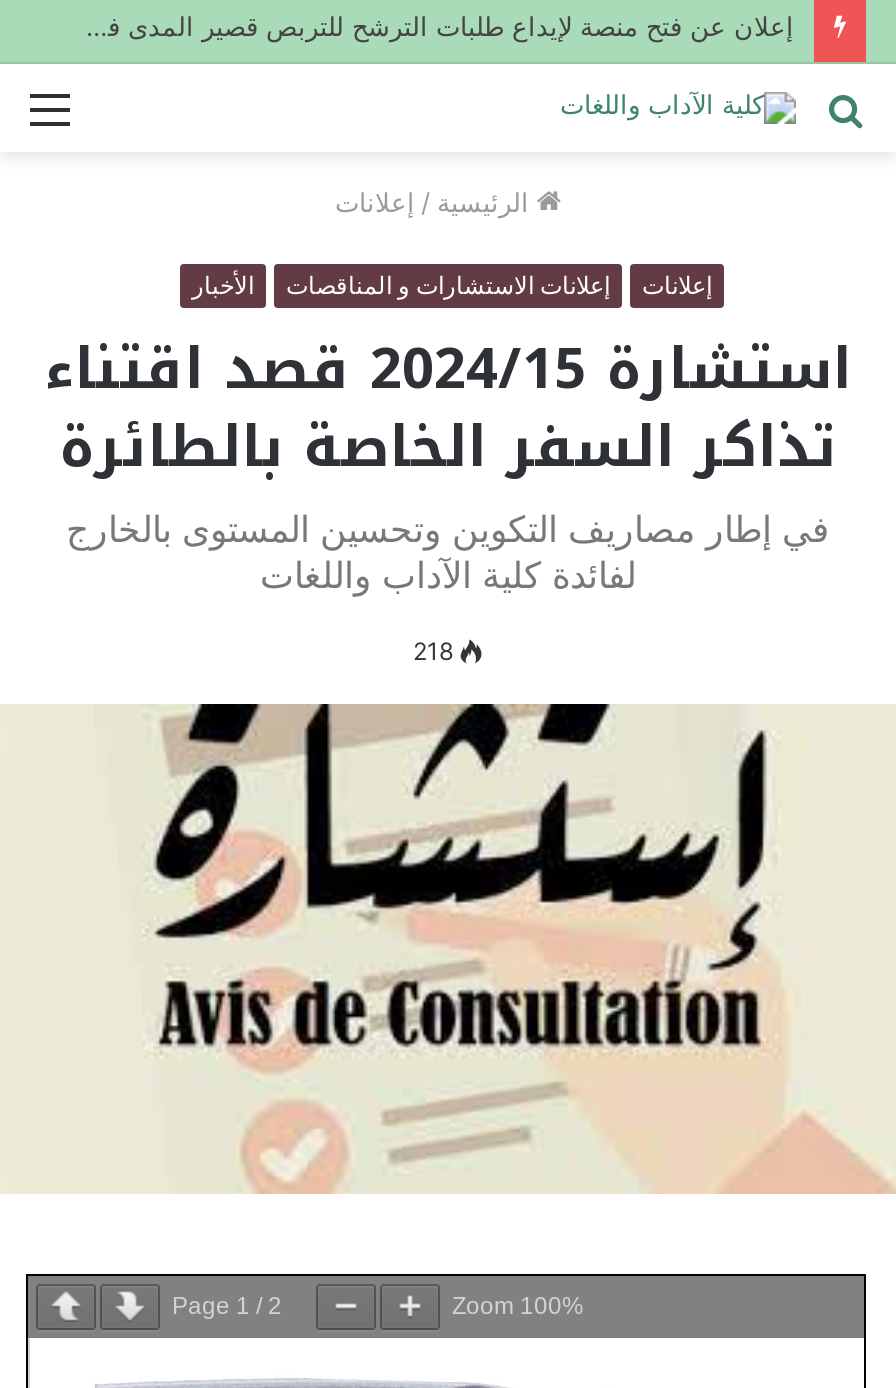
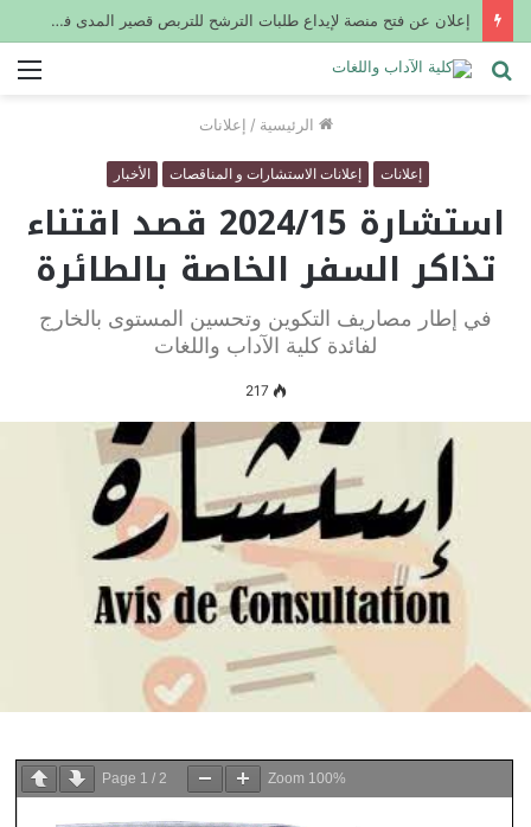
- 218
+ 217
